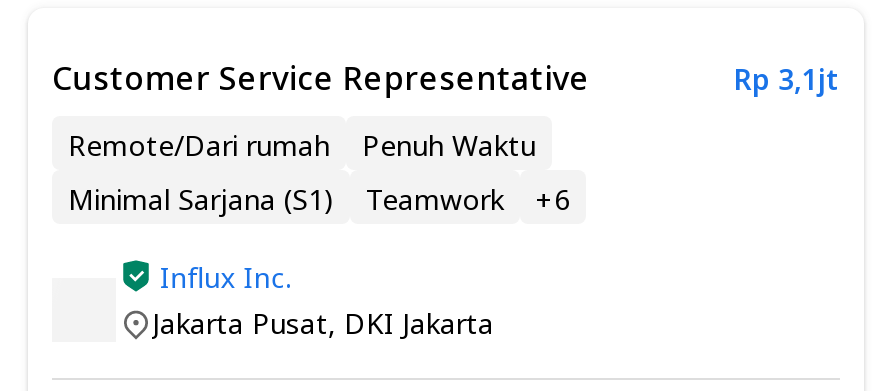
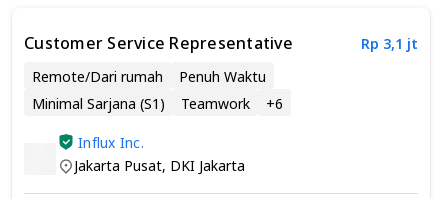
- Rp 3,1jt
+ Rp 3,1 jt
